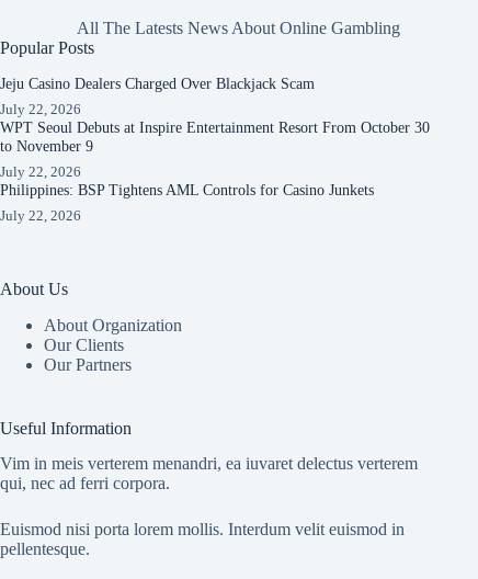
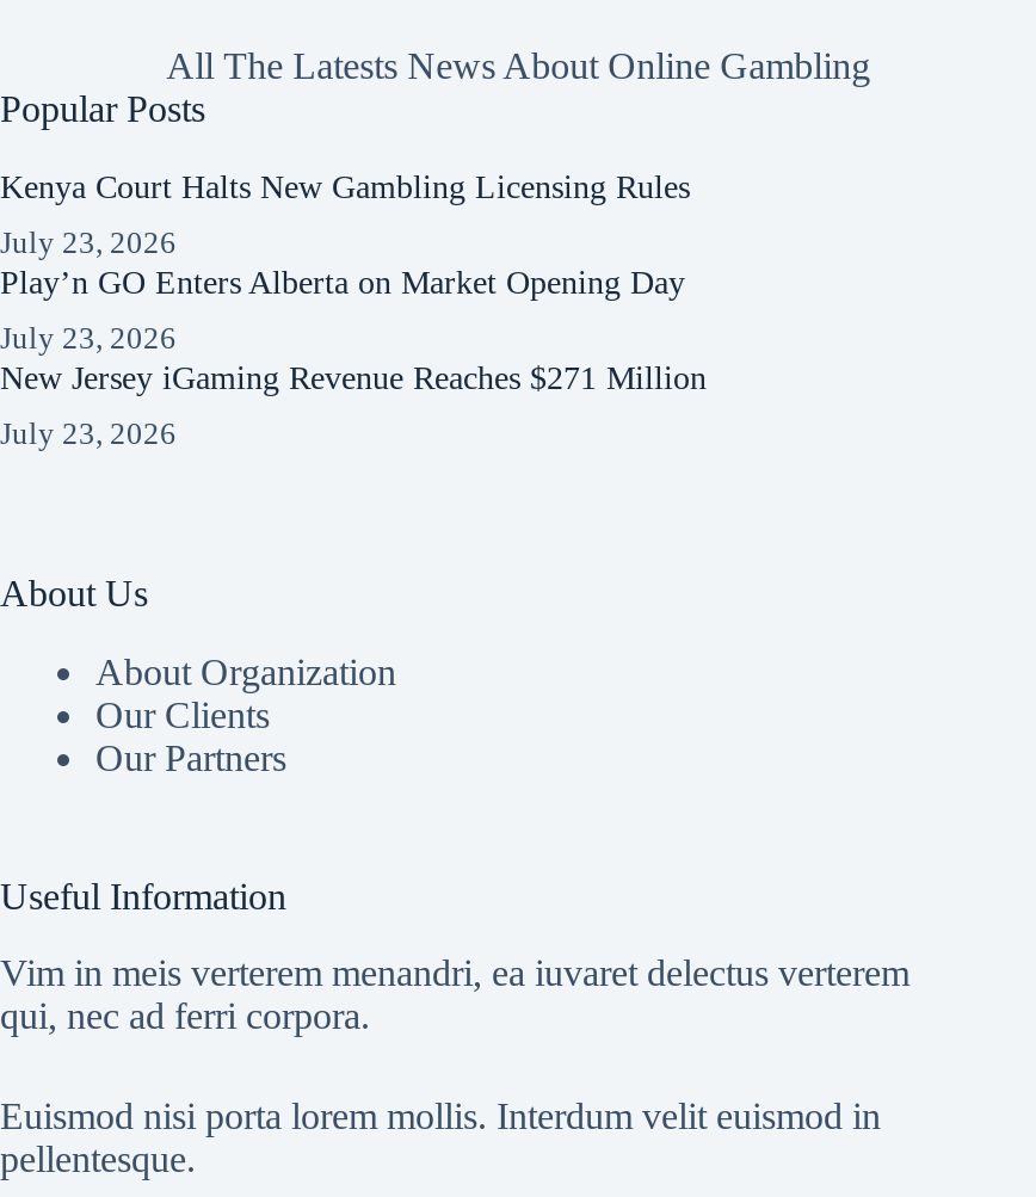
- Jeju Casino Dealers Charged Over Blackjack Scam
+ Kenya Court Halts New Gambling Licensing Rules

- July 22, 2026
- WPT Seoul Debuts at Inspire Entertainment Resort From October 30
- to November 9
+ July 23, 2026
+ Play’n GO Enters Alberta on Market Opening Day

- July 22, 2026
- Philippines: BSP Tightens AML Controls for Casino Junkets
+ July 23, 2026
+ New Jersey iGaming Revenue Reaches $271 Million

- July 22, 2026
+ July 23, 2026
